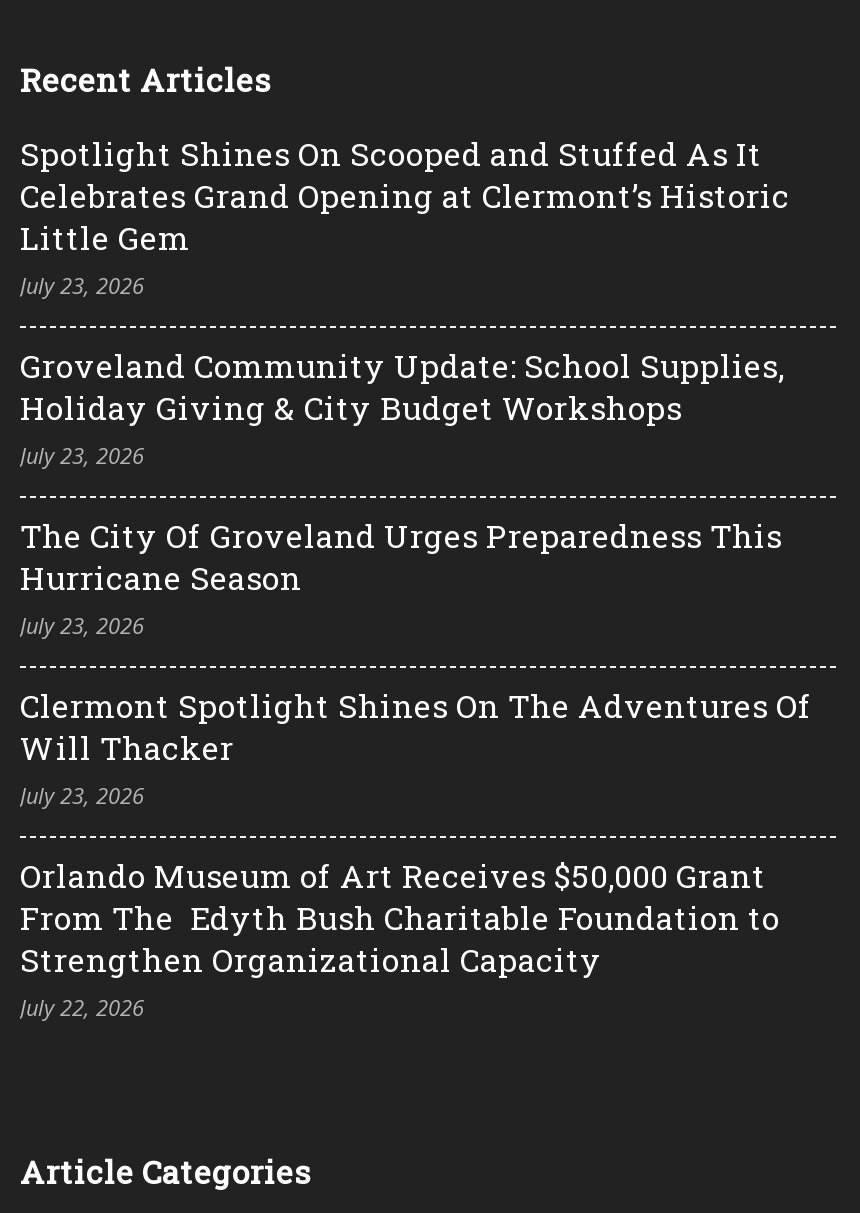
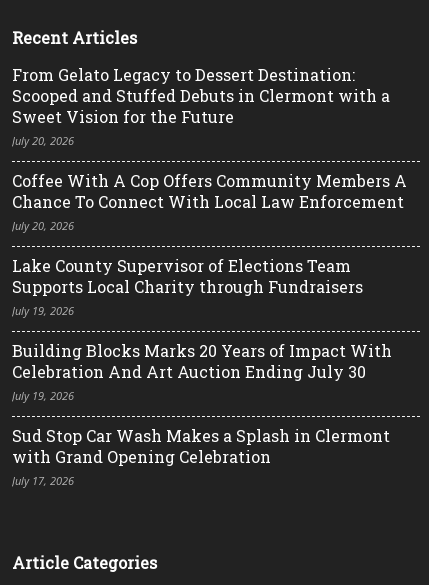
- Spotlight Shines On Scooped and Stuffed As It
- Celebrates Grand Opening at Clermont’s Historic
- Little Gem
- July 23, 2026
+ From Gelato Legacy to Dessert Destination:
+ Scooped and Stuffed Debuts in Clermont with a
+ Sweet Vision for the Future
+ July 20, 2026

- Groveland Community Update: School Supplies,
- Holiday Giving & City Budget Workshops
- July 23, 2026
+ Coffee With A Cop Offers Community Members A
+ Chance To Connect With Local Law Enforcement
+ July 20, 2026

- The City Of Groveland Urges Preparedness This
- Hurricane Season
- July 23, 2026
+ Lake County Supervisor of Elections Team
+ Supports Local Charity through Fundraisers
+ July 19, 2026

- Clermont Spotlight Shines On The Adventures Of
- Will Thacker
- July 23, 2026
+ Building Blocks Marks 20 Years of Impact With
+ Celebration And Art Auction Ending July 30
+ July 19, 2026

- Orlando Museum of Art Receives $50,000 Grant
- From The Edyth Bush Charitable Foundation to
- Strengthen Organizational Capacity
- July 22, 2026
+ Sud Stop Car Wash Makes a Splash in Clermont
+ with Grand Opening Celebration
+ July 17, 2026
